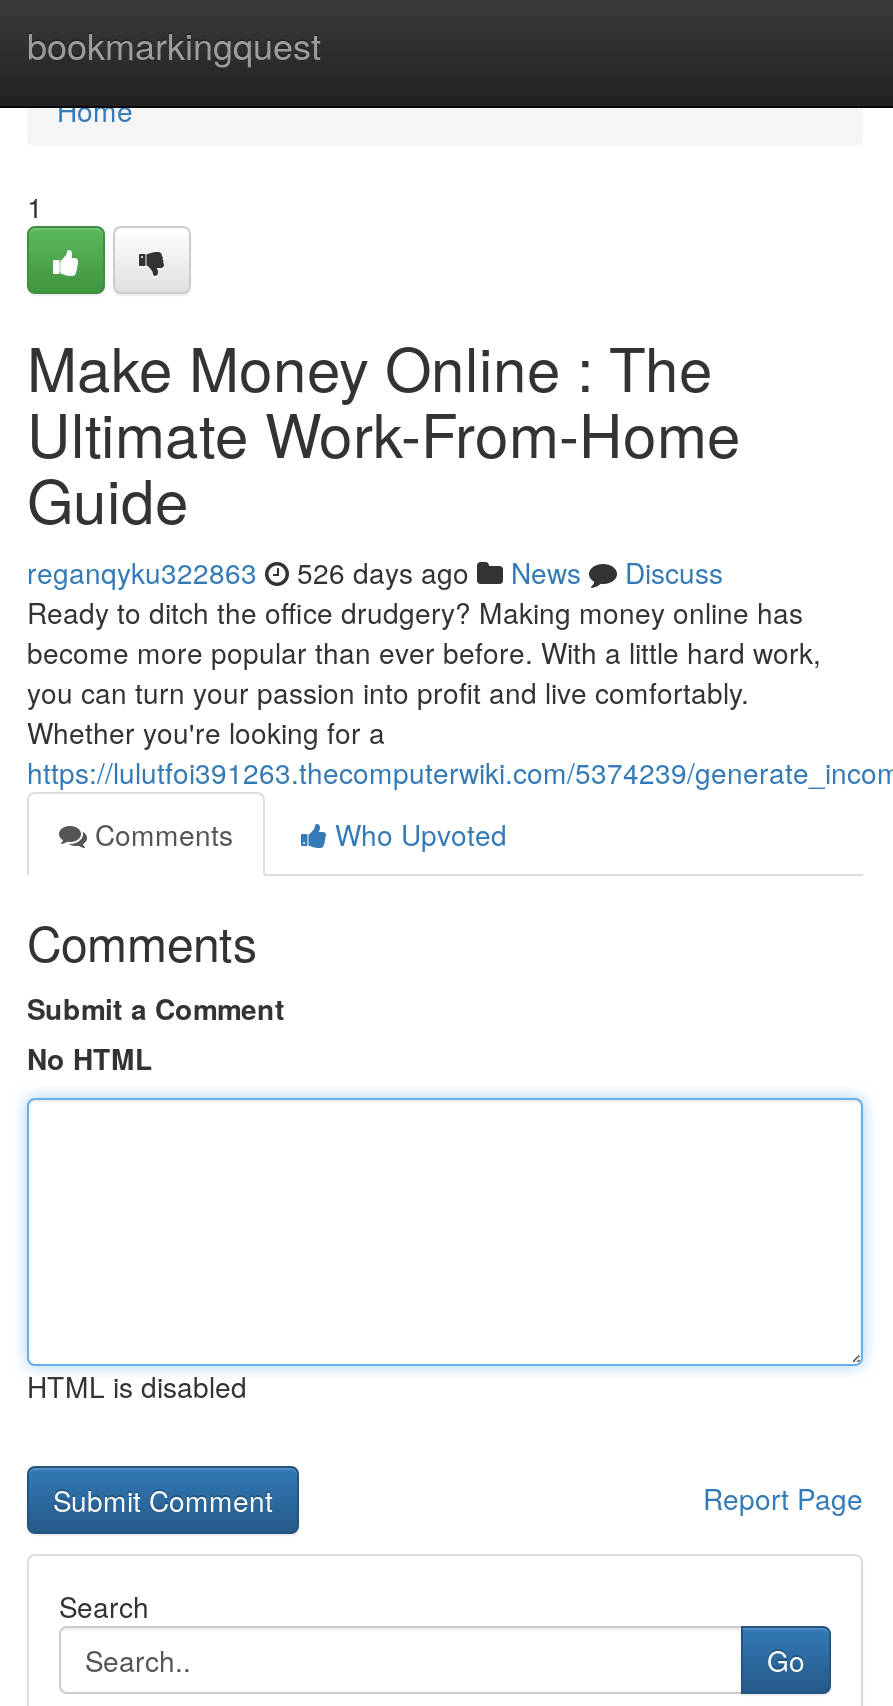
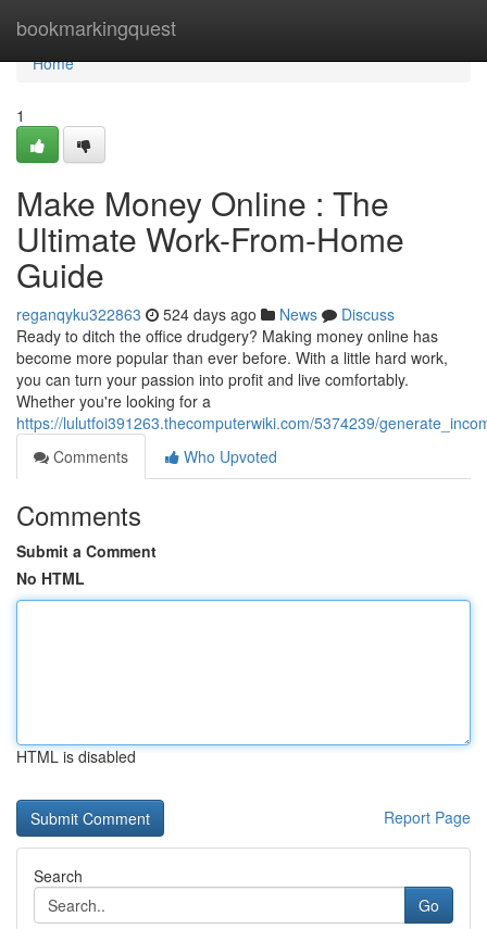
- reganqyku322863 526 days ago News Discuss
+ reganqyku322863 524 days ago News Discuss
